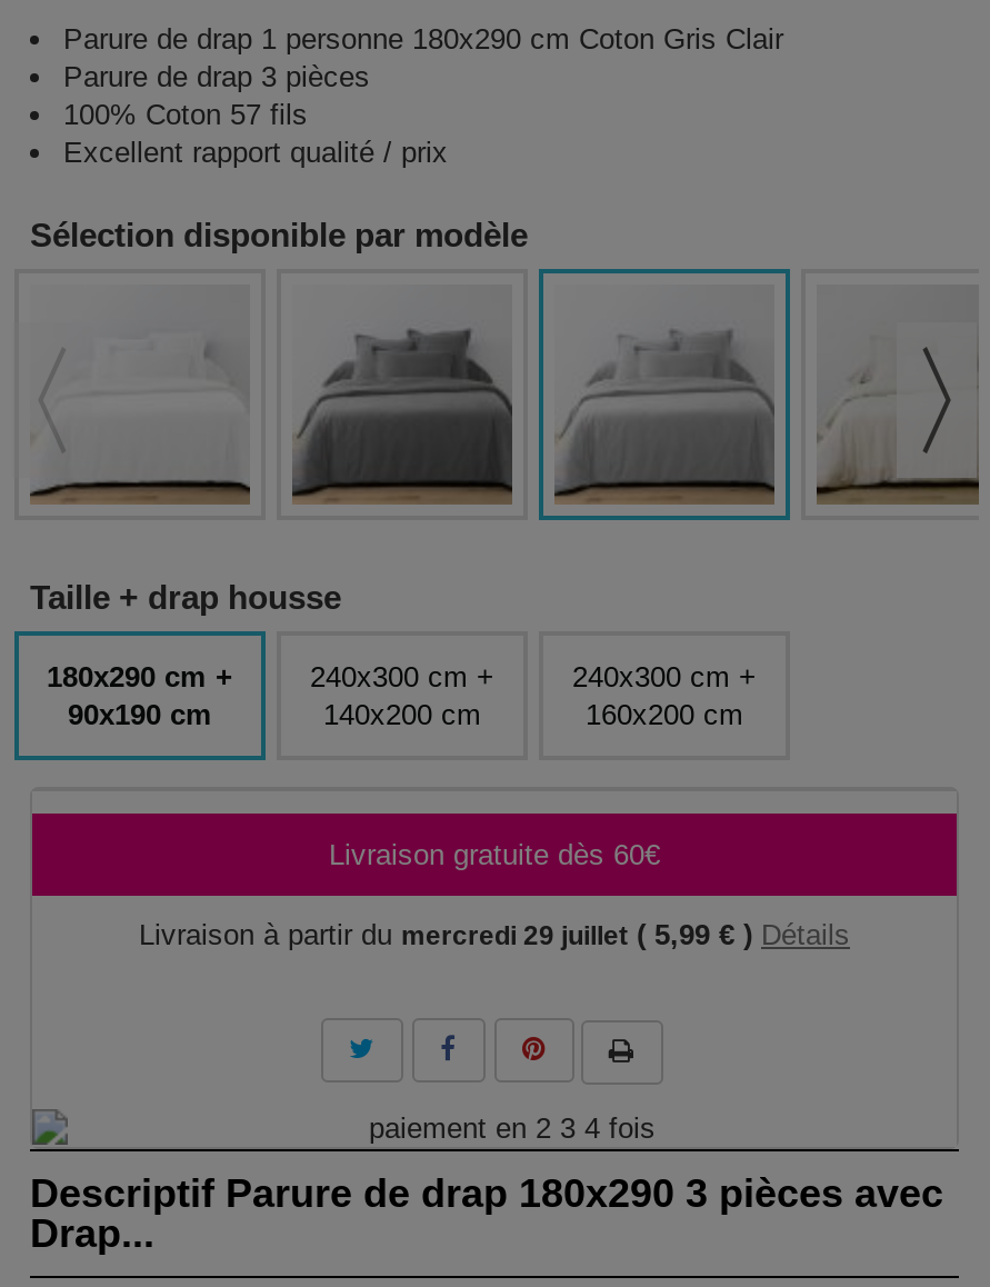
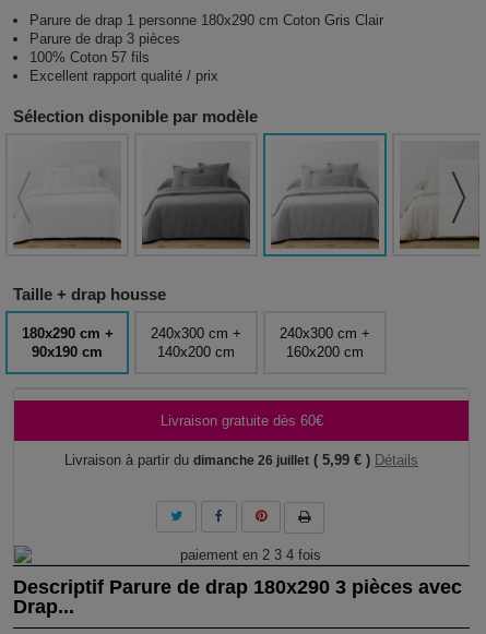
- Livraison à partir du mercredi 29 juillet ( 5,99 € ) Détails
+ Livraison à partir du dimanche 26 juillet ( 5,99 € ) Détails
